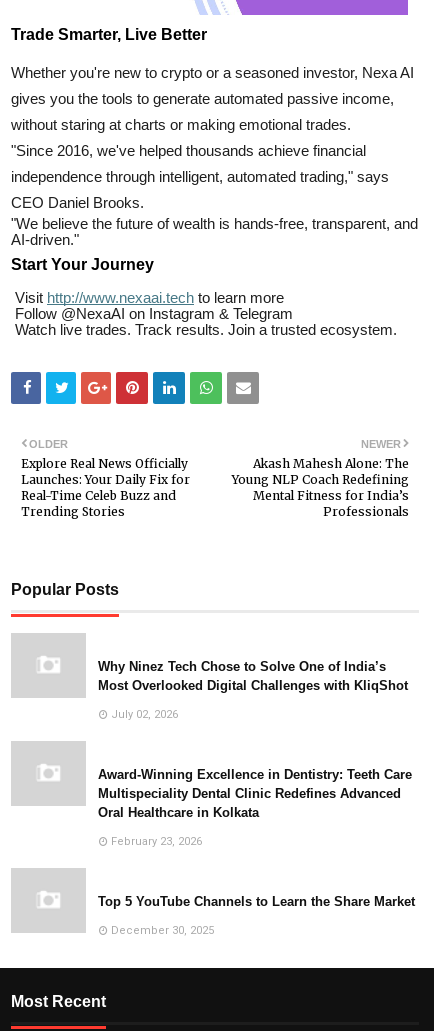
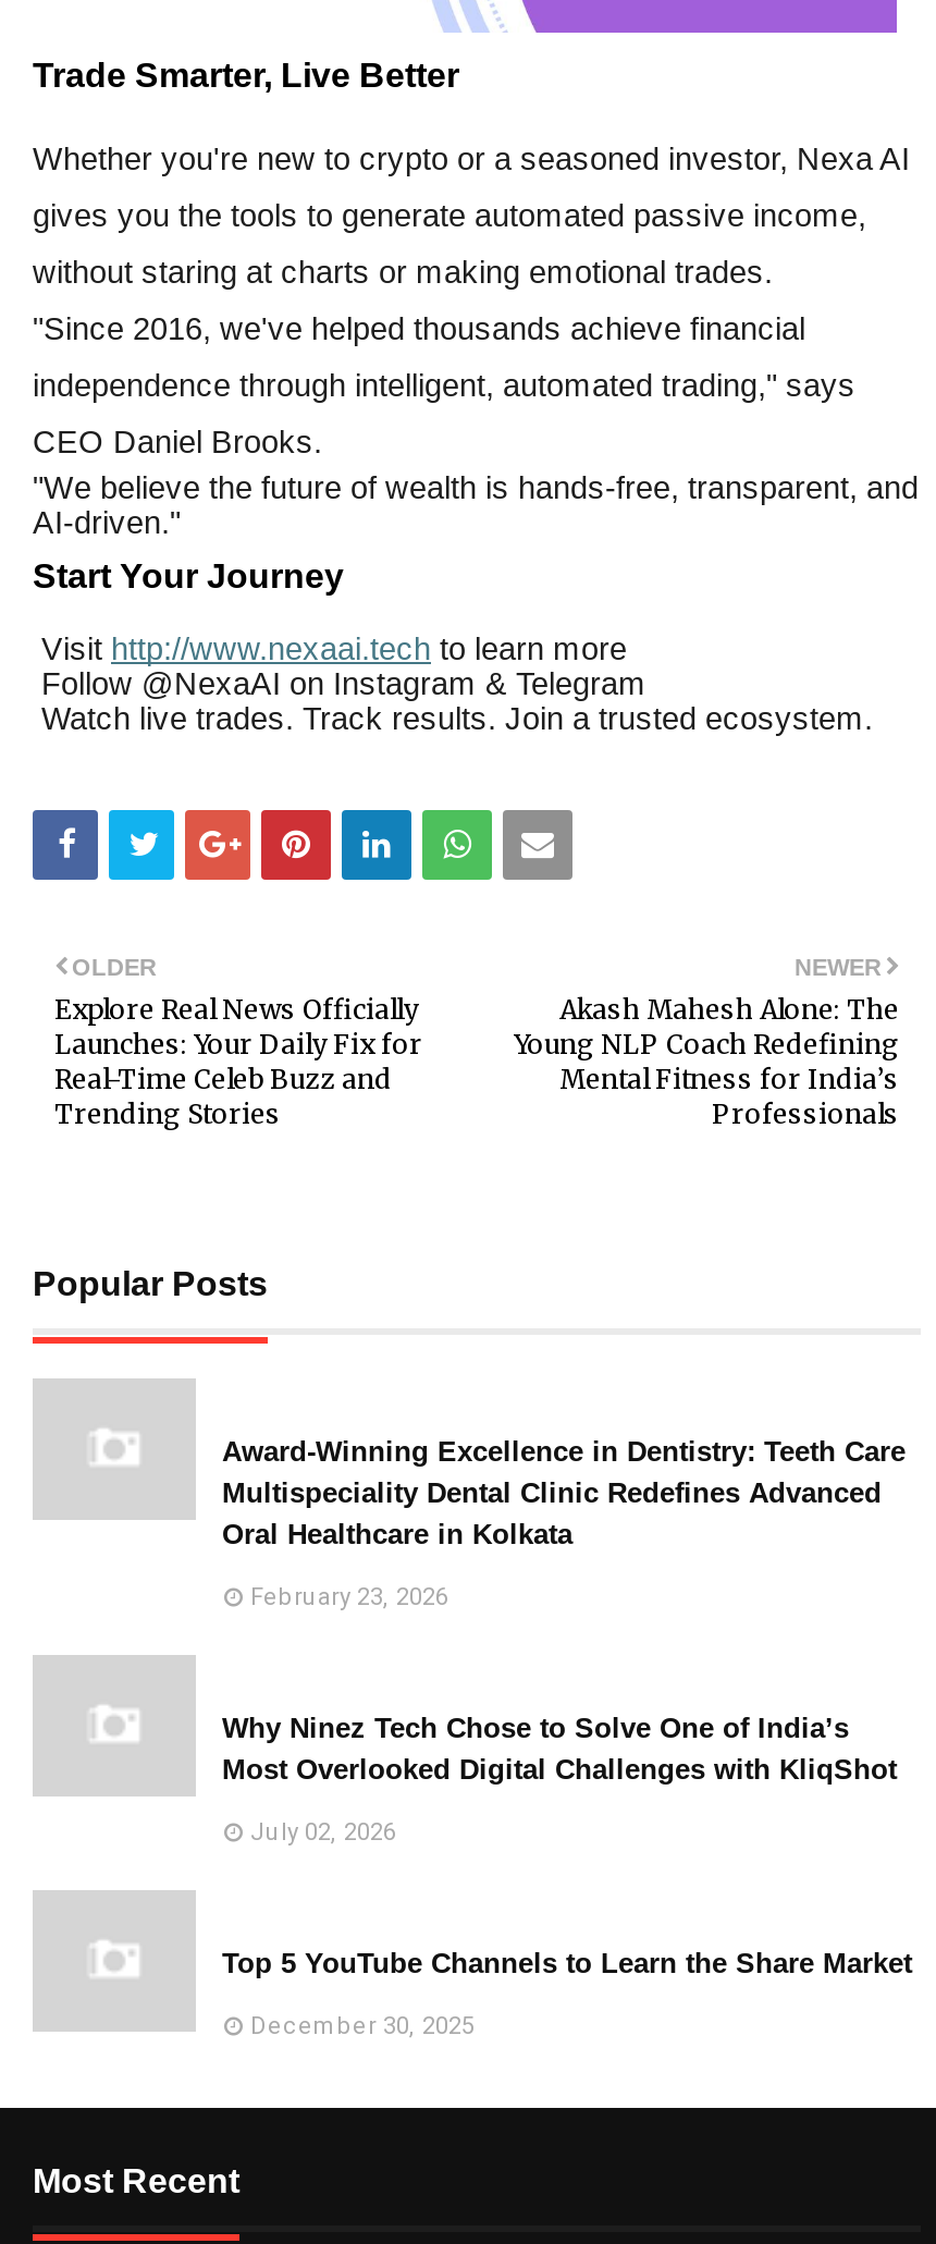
moved down: Why Ninez Tech Chose to Solve One of India’s | Most Overlooked Digital Challenges with KliqShot | July 02, 2026

moved up: Award-Winning Excellence in Dentistry: Teeth Care | Multispeciality Dental Clinic Redefines Advanced | Oral Healthcare in Kolkata | February 23, 2026
